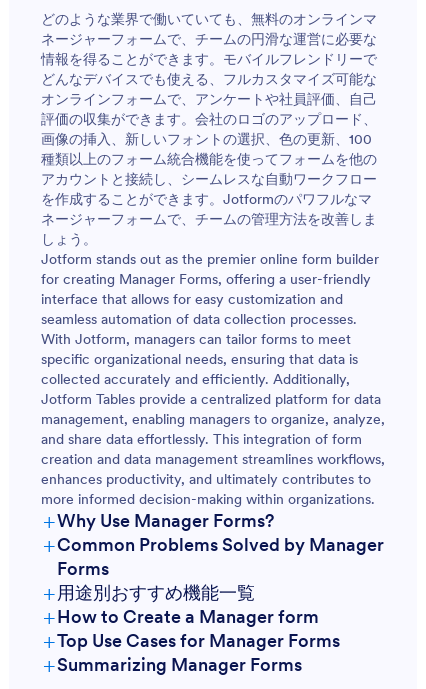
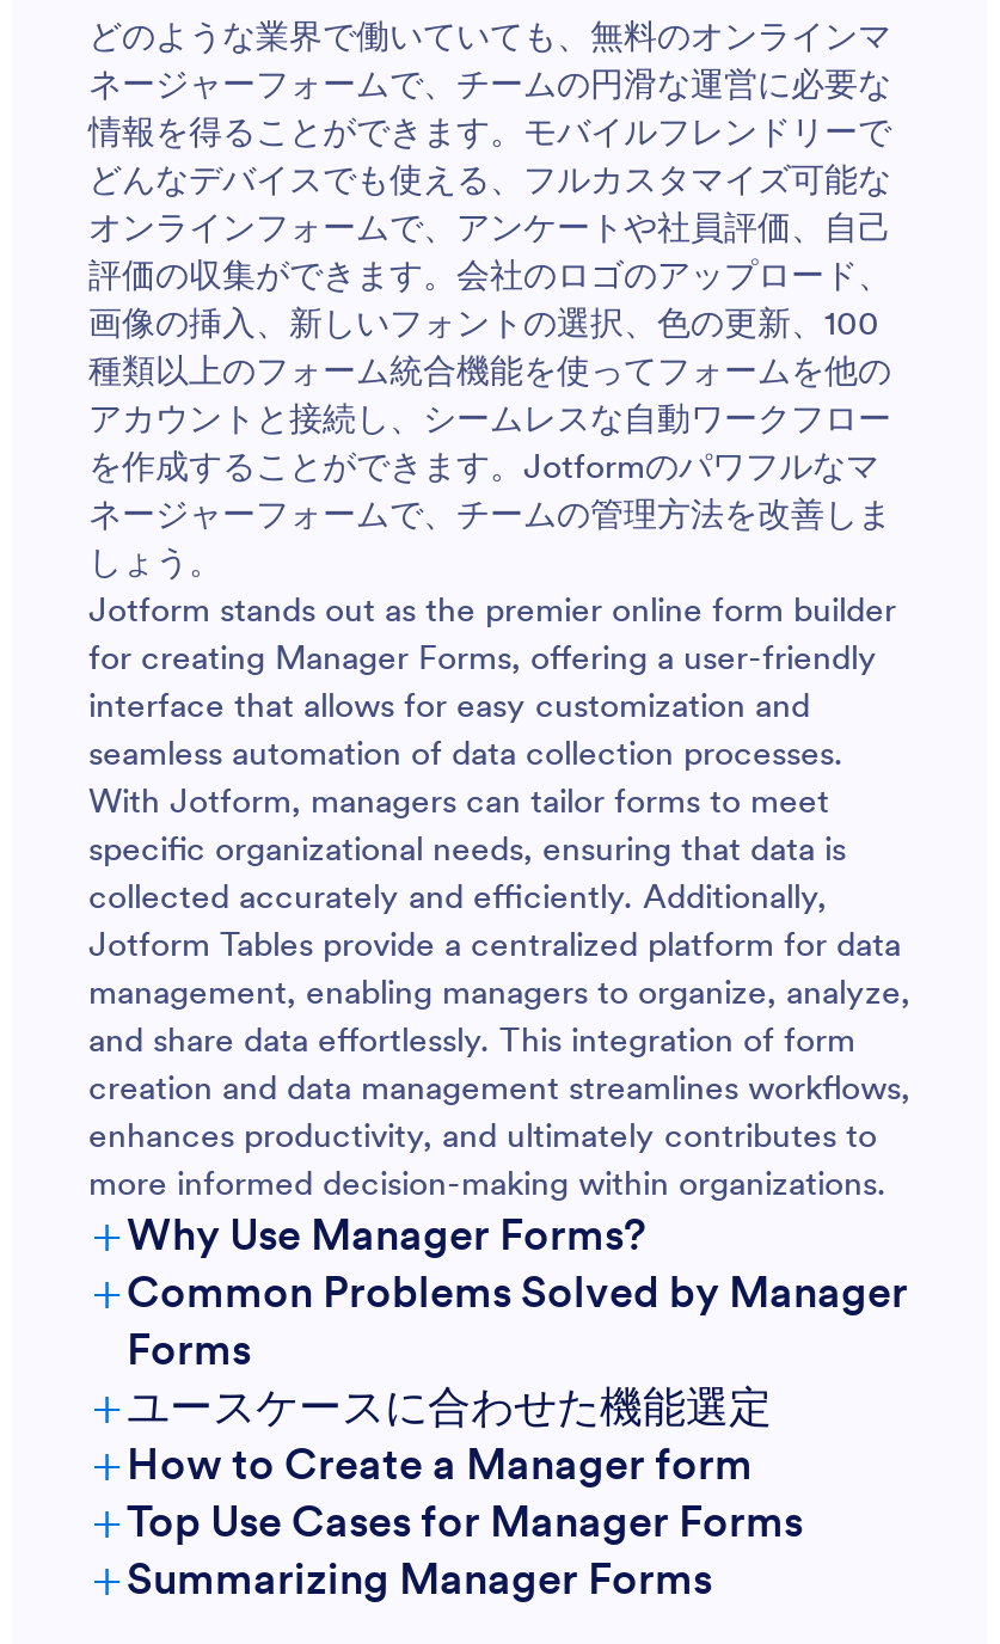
- + 用途別おすすめ機能一覧
+ + ユースケースに合わせた機能選定
